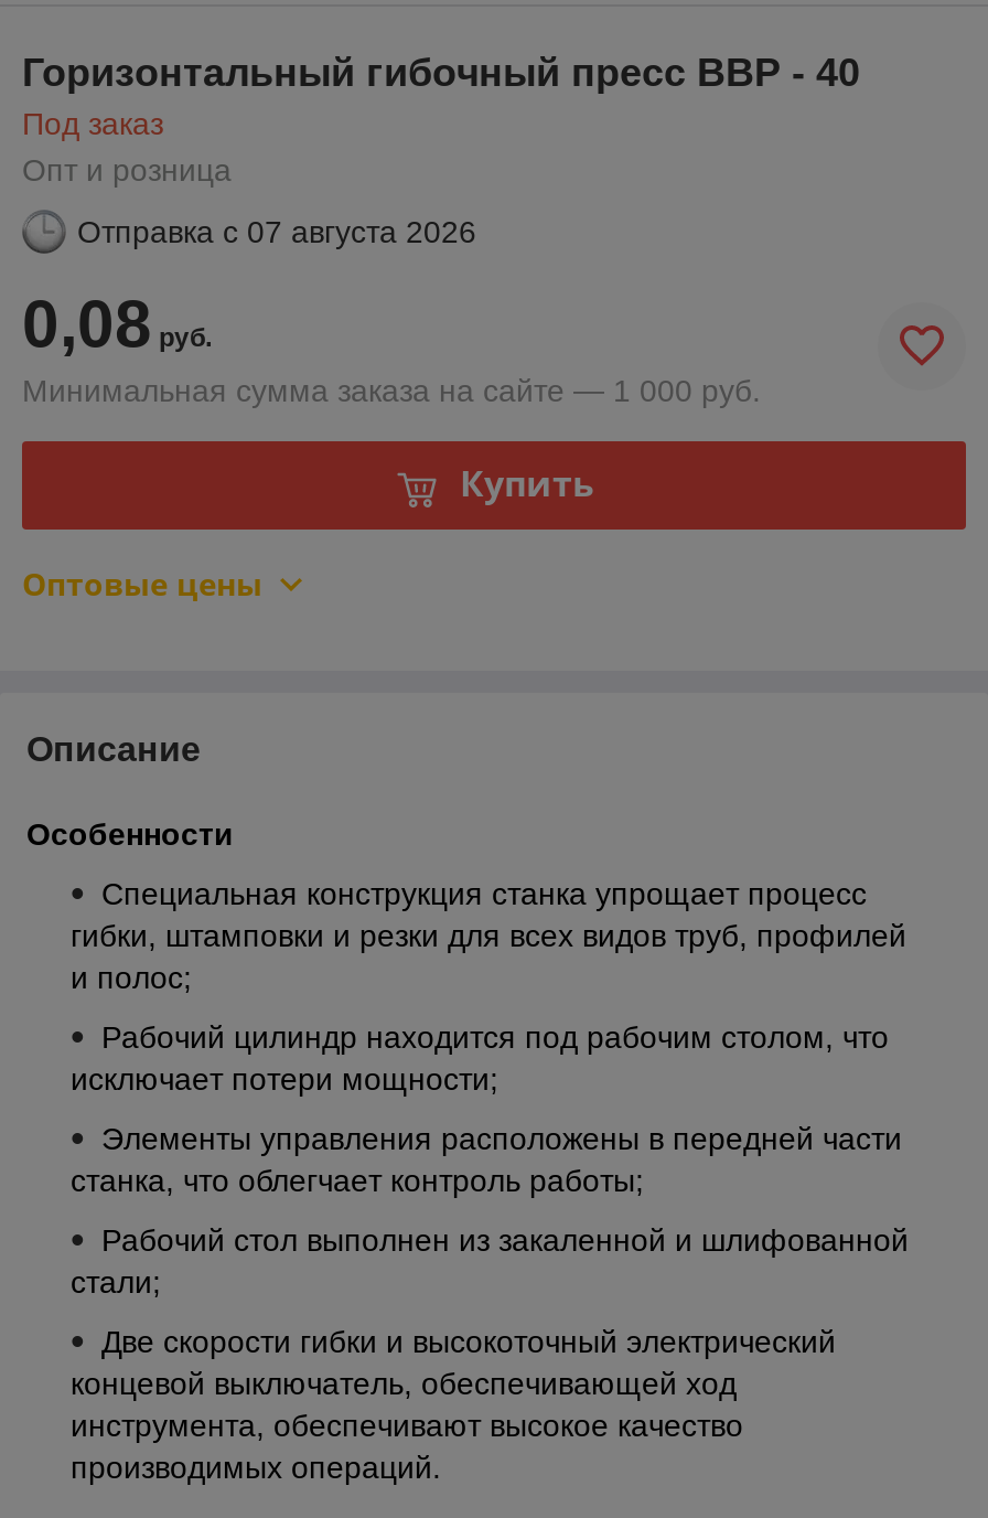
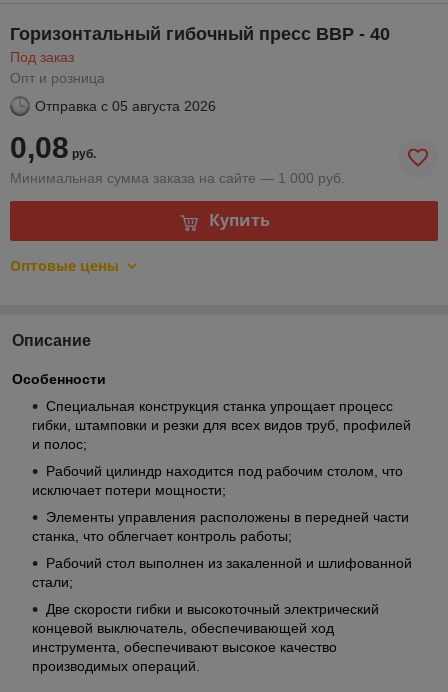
- Отправка с 07 августа 2026
+ Отправка с 05 августа 2026
